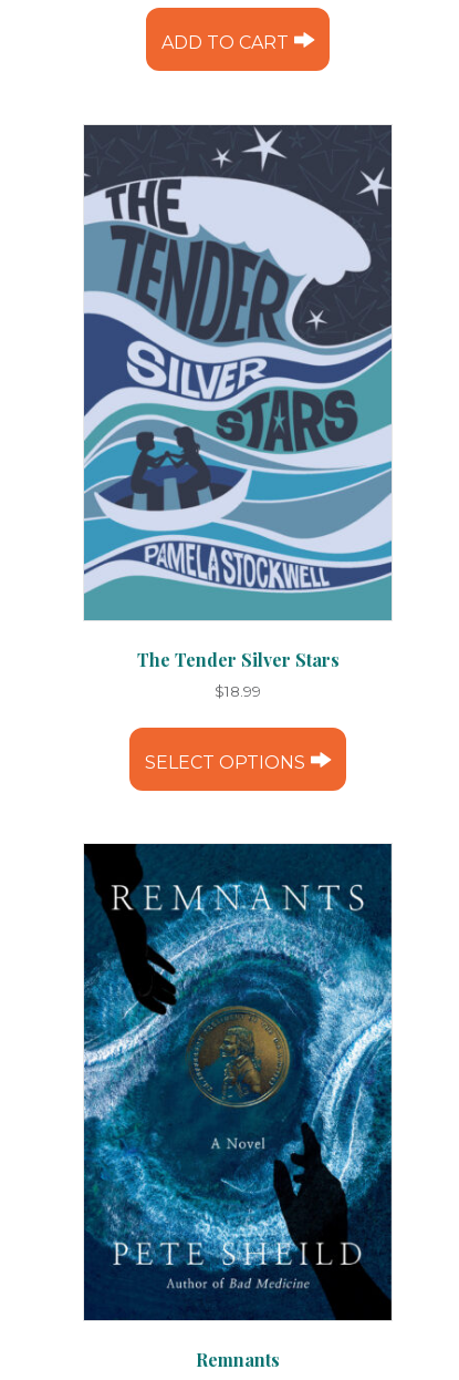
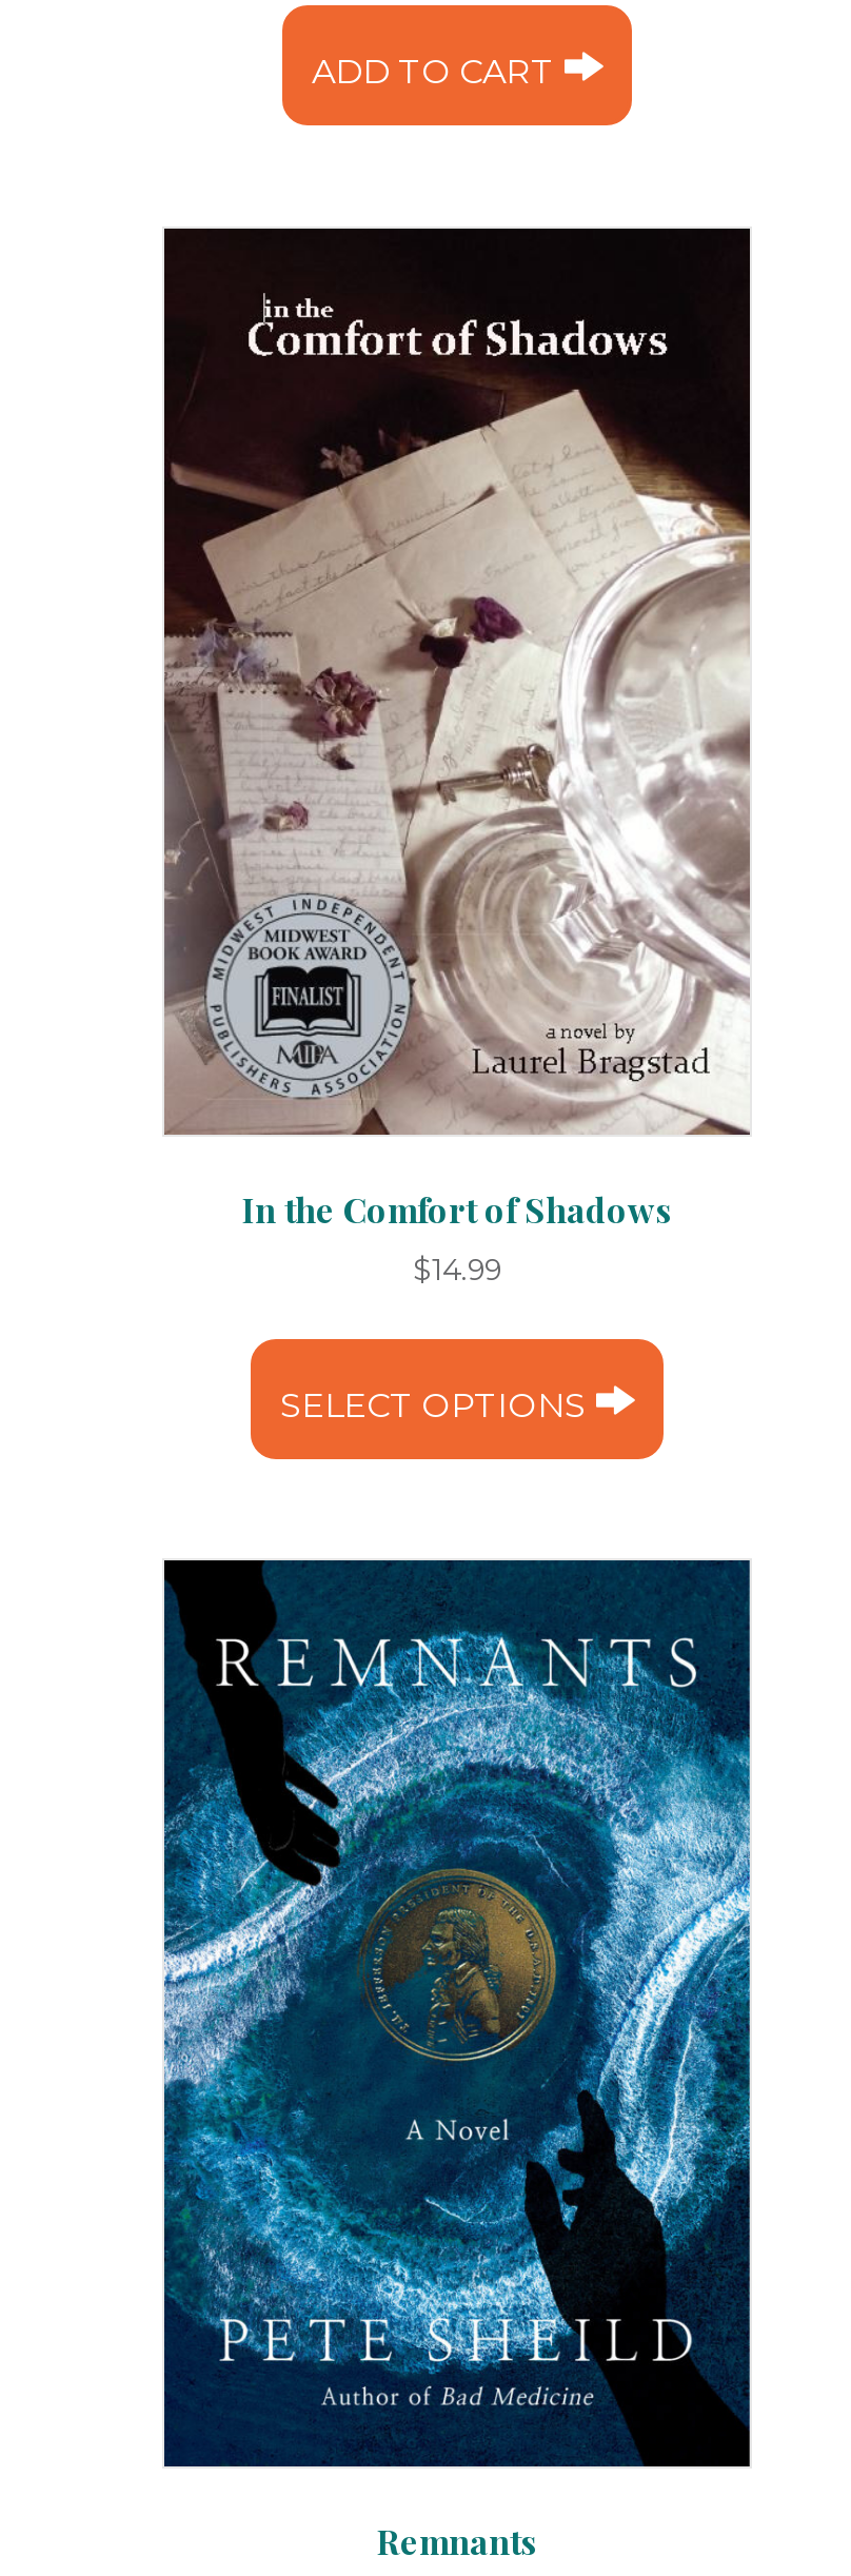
- [image]
- The Tender Silver Stars
+ [image]
+ In the Comfort of Shadows

- $18.99
+ $14.99
